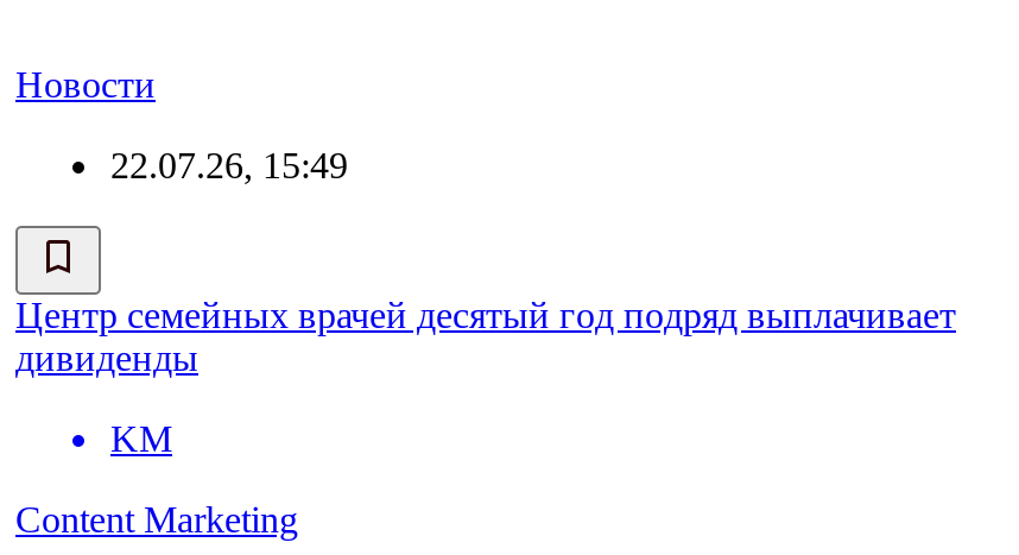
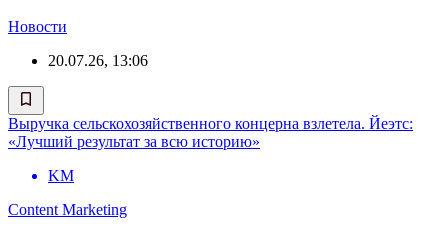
- 22.07.26, 15:49
+ 20.07.26, 13:06

- Центр семейных врачей десятый год подряд выплачивает
- дивиденды
+ Выручка сельскохозяйственного концерна взлетела. Йеэтс:
+ «Лучший результат за всю историю»
